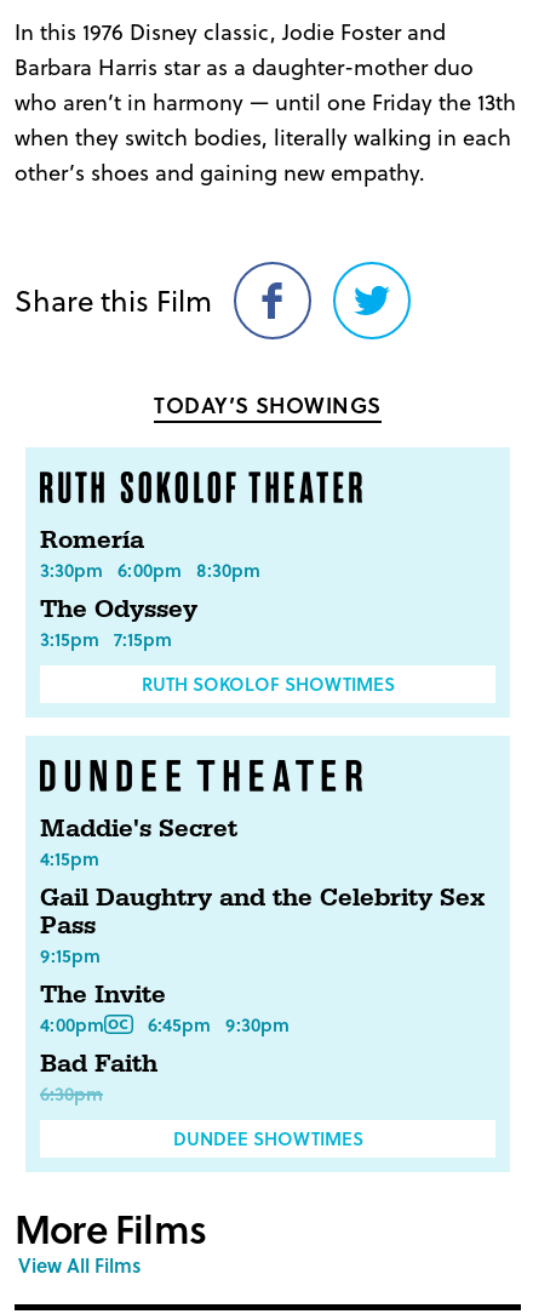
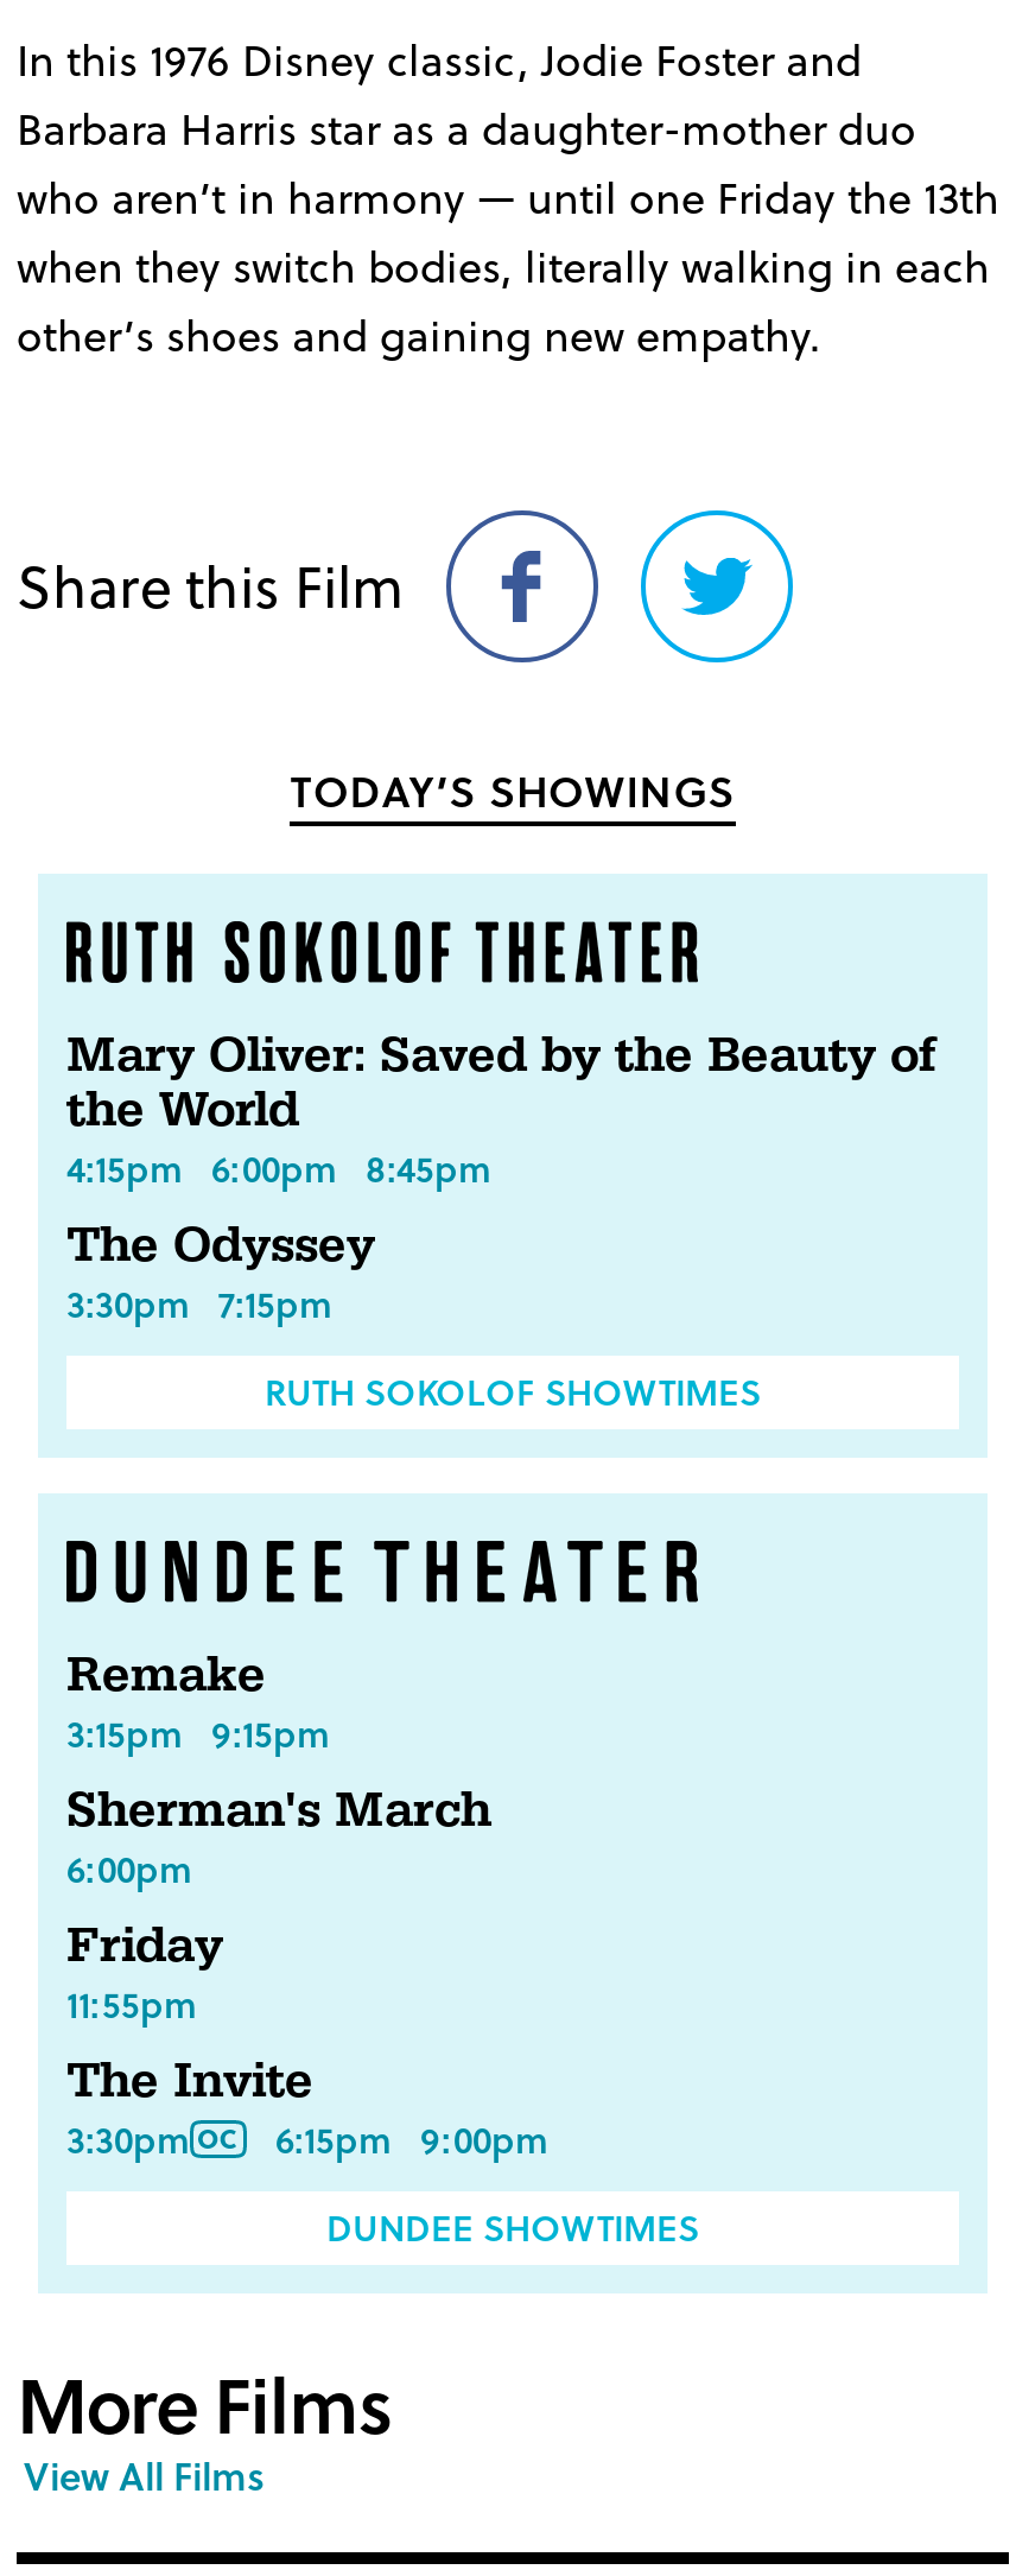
- Romería
- 3:30pm 6:00pm 8:30pm
+ Mary Oliver: Saved by the Beauty of
+ the World
+ 4:15pm 6:00pm 8:45pm

moved down: The Odyssey

- 3:15pm 7:15pm
+ 3:30pm 7:15pm

moved down: RUTH SOKOLOF SHOWTIMES

- Maddie's Secret
- 4:15pm
- Gail Daughtry and the Celebrity Sex
- Pass
- 9:15pm
+ Remake
+ 3:15pm 9:15pm
+ Sherman's March
+ 6:00pm
+ Friday
+ 11:55pm

moved down: The Invite

- 4:00pm
- 6:45pm 9:30pm
- Bad Faith
- 6:30pm
+ 3:30pm
+ 6:15pm 9:00pm
